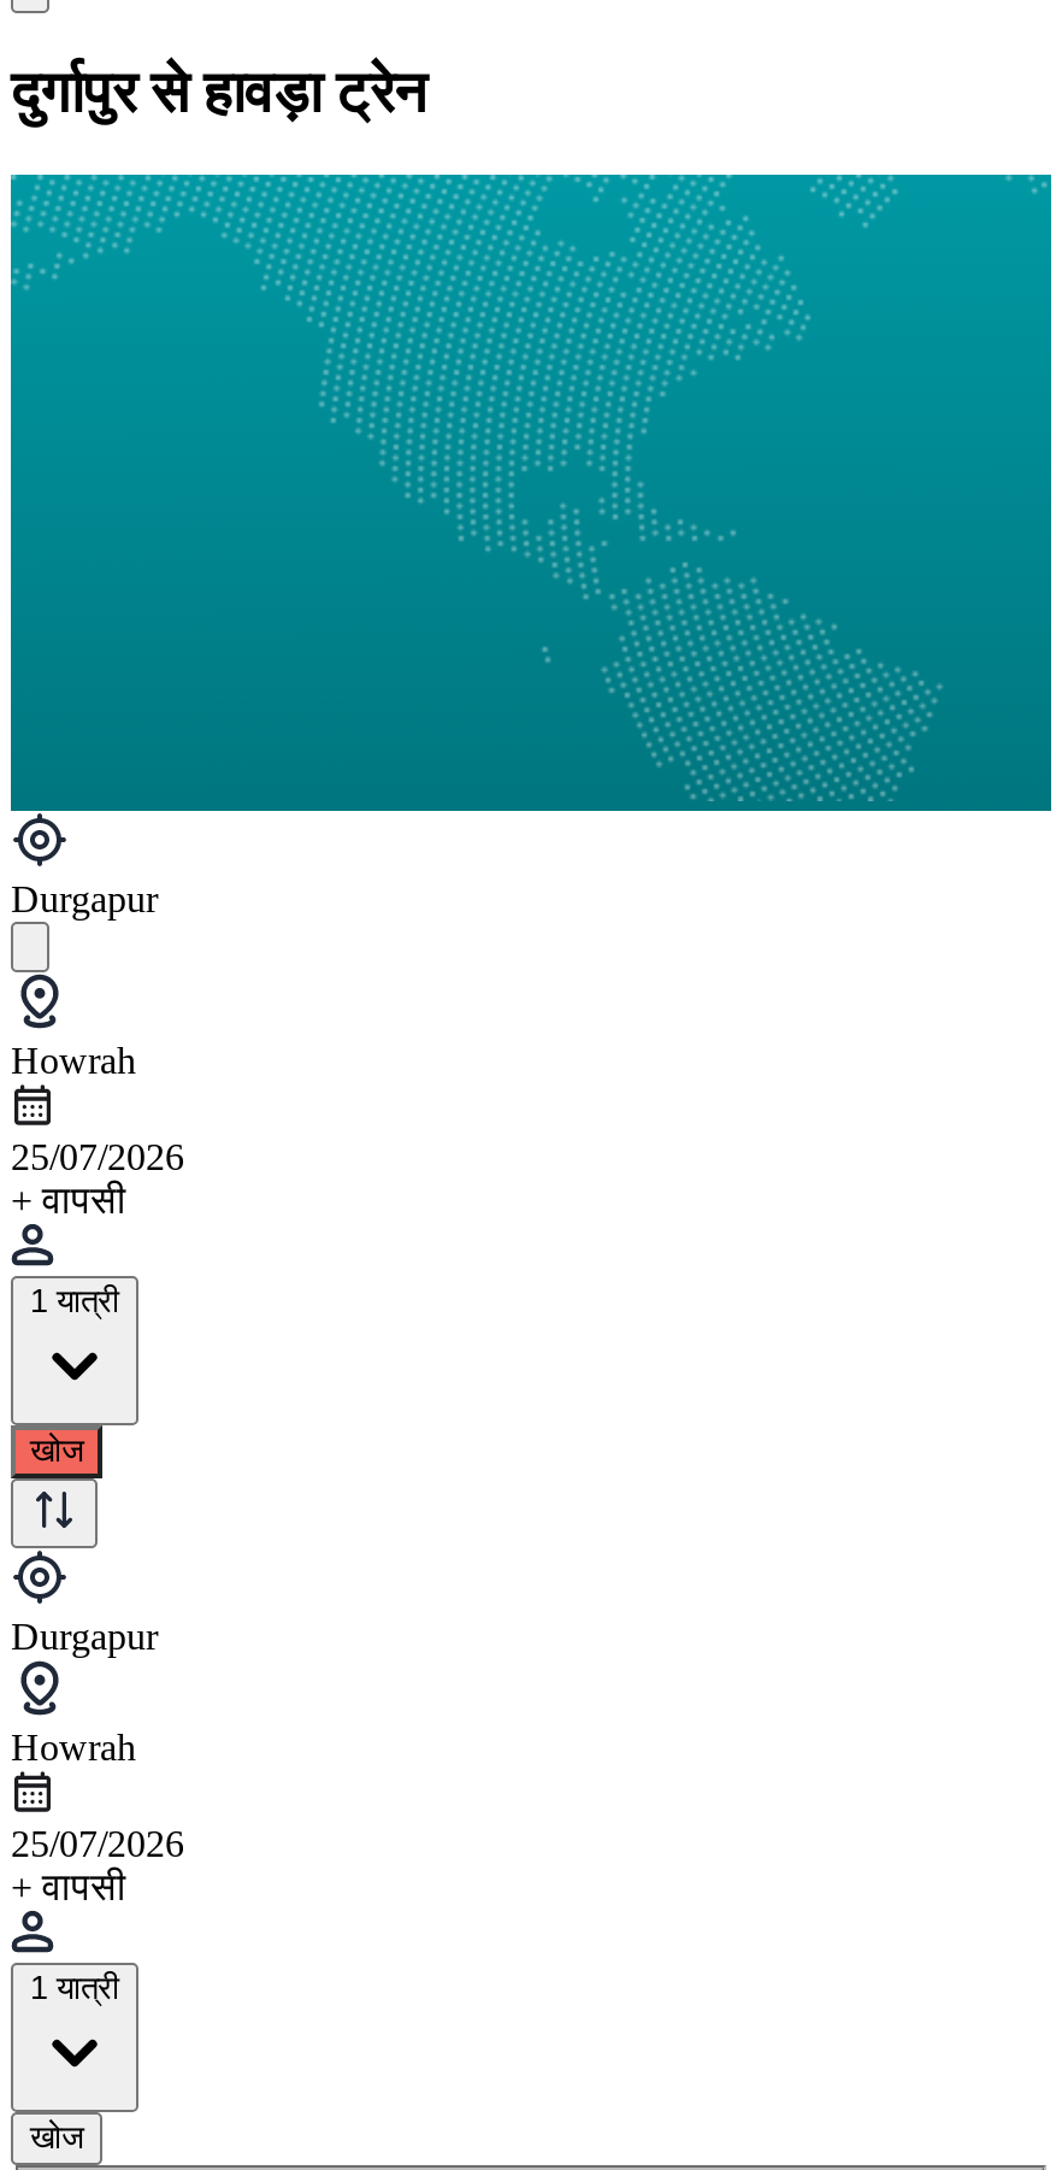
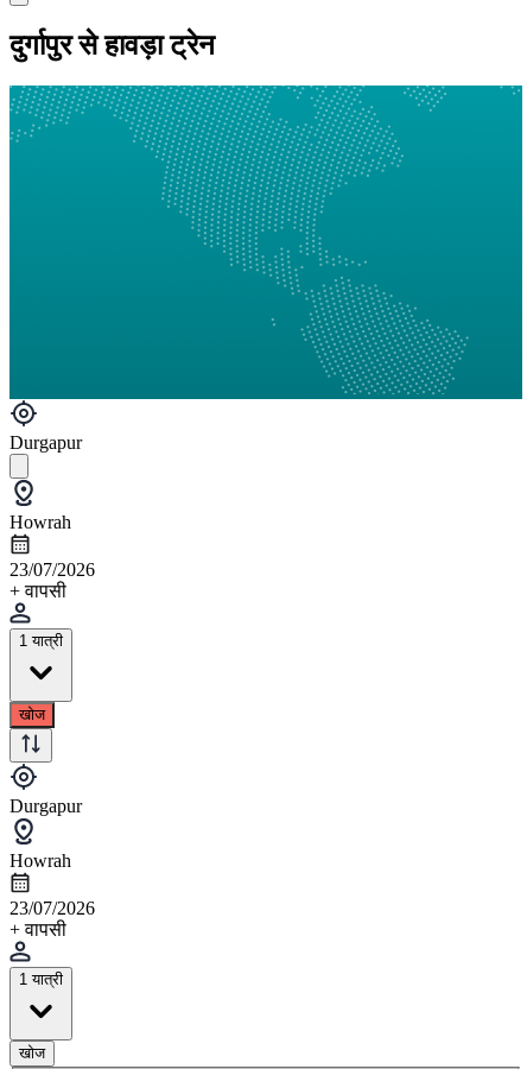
- 25/07/2026
+ 23/07/2026

- 25/07/2026
+ 23/07/2026
